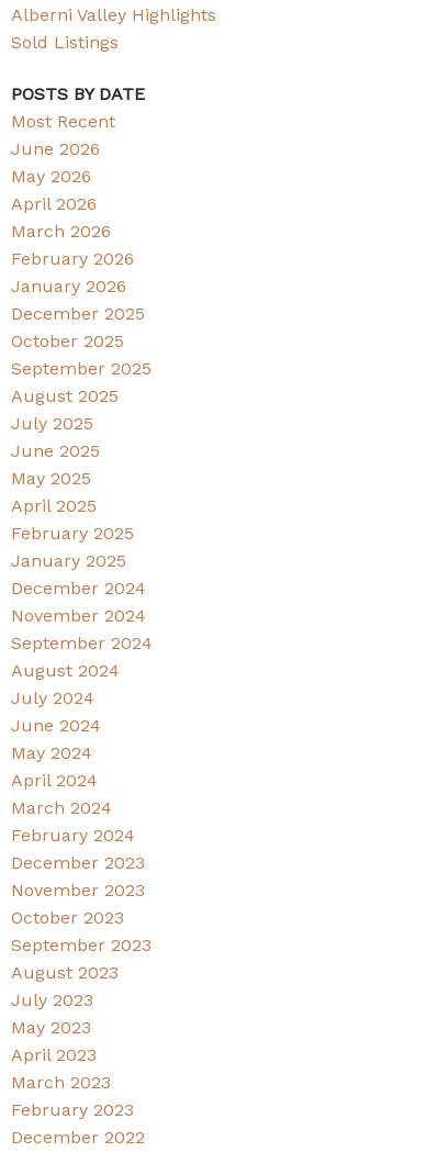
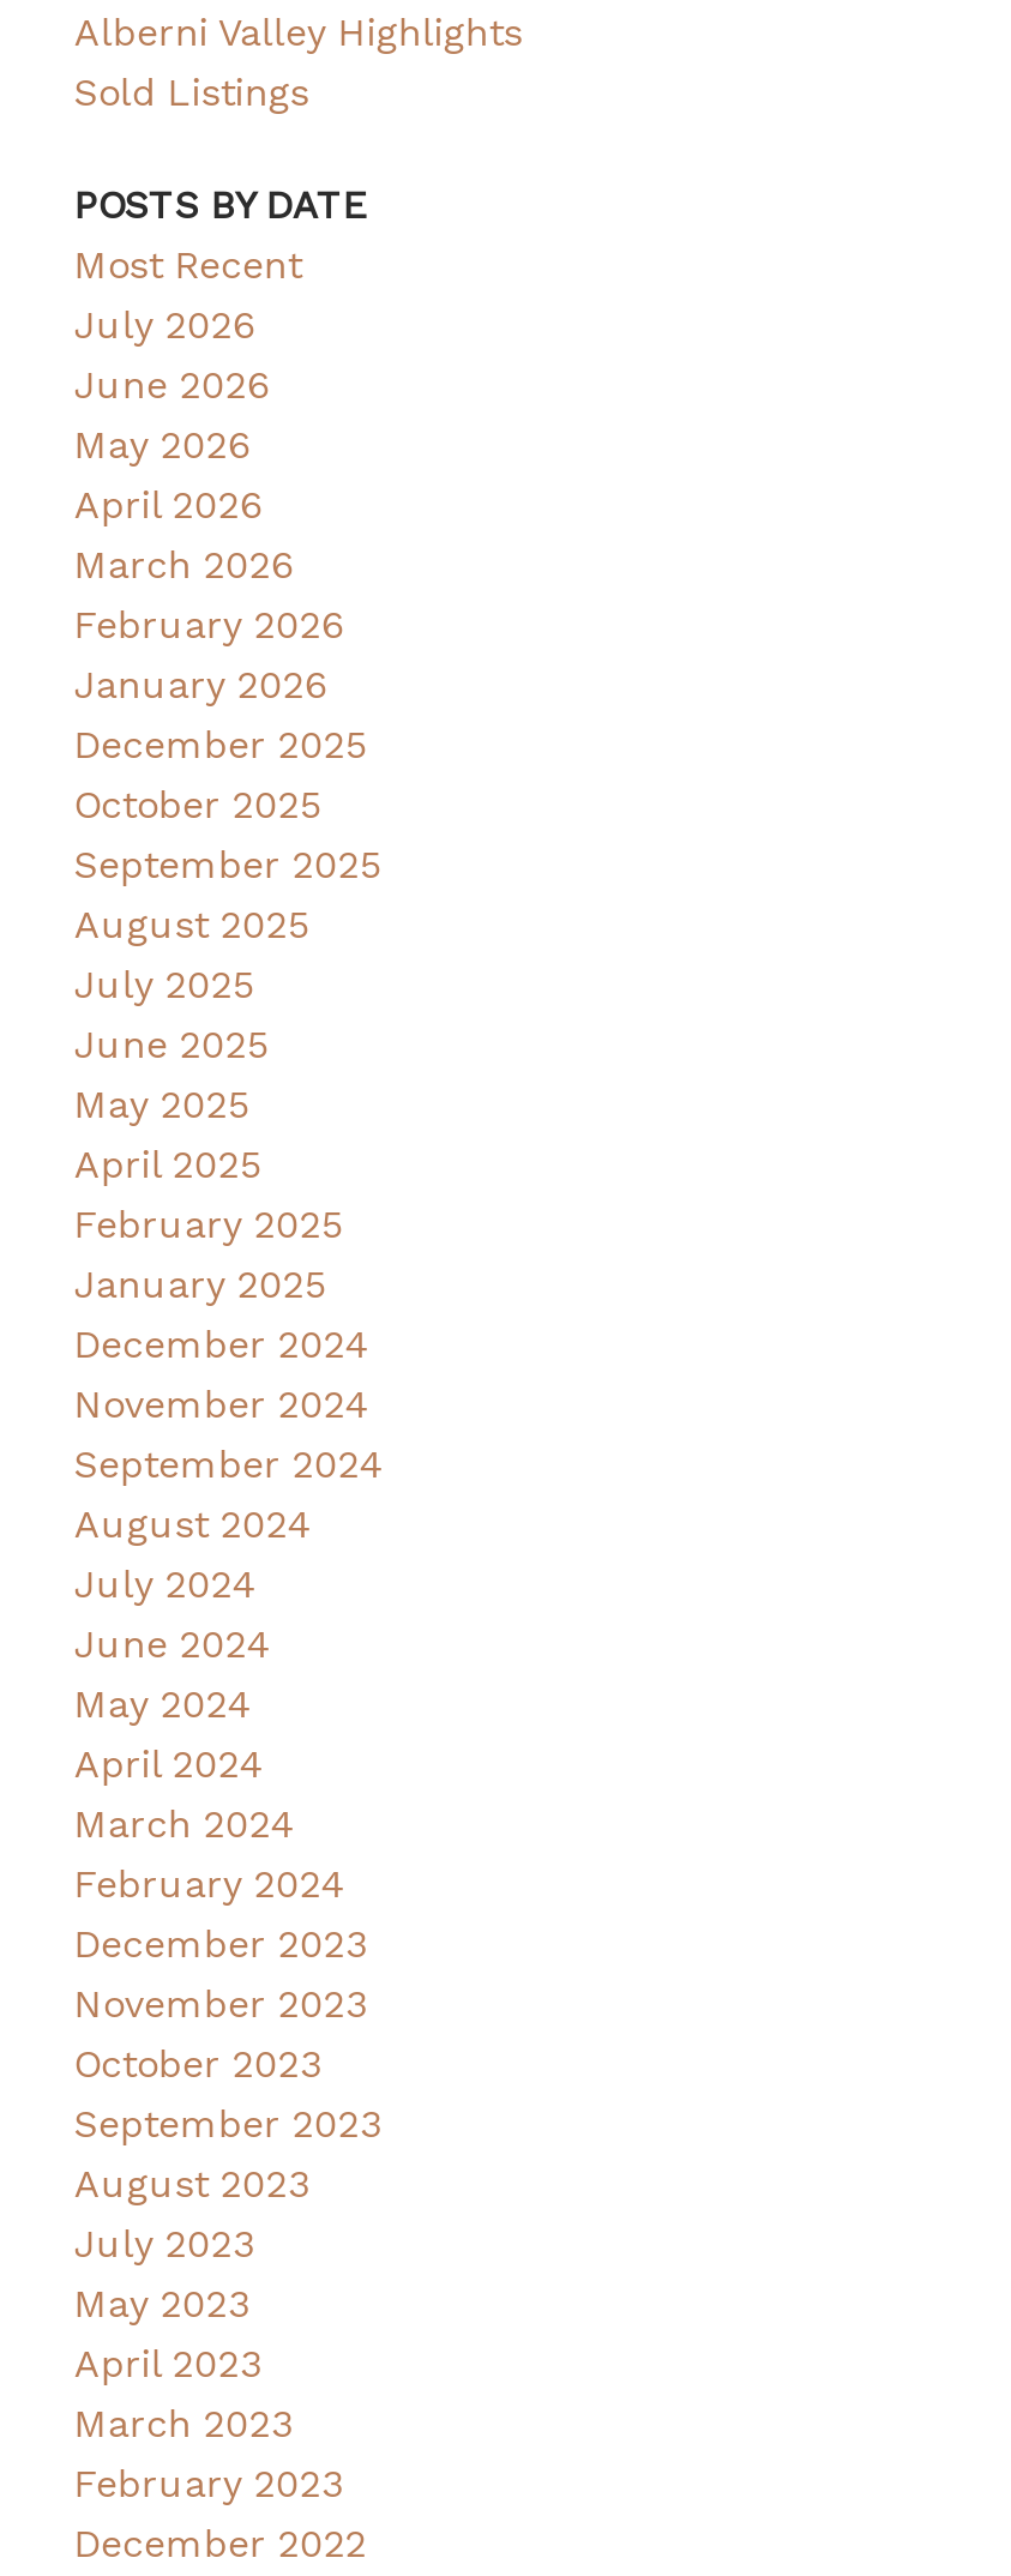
+ July 2026
